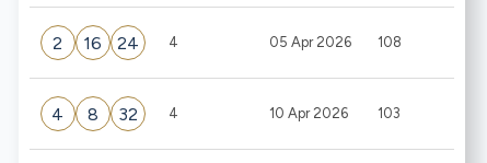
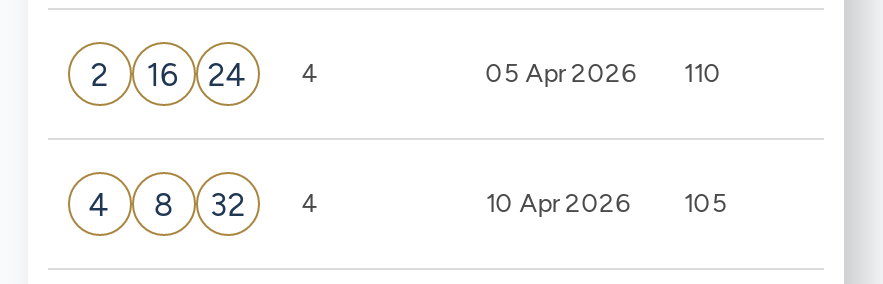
- 05 Apr 2026 108
+ 05 Apr 2026 110

- 10 Apr 2026 103
+ 10 Apr 2026 105
